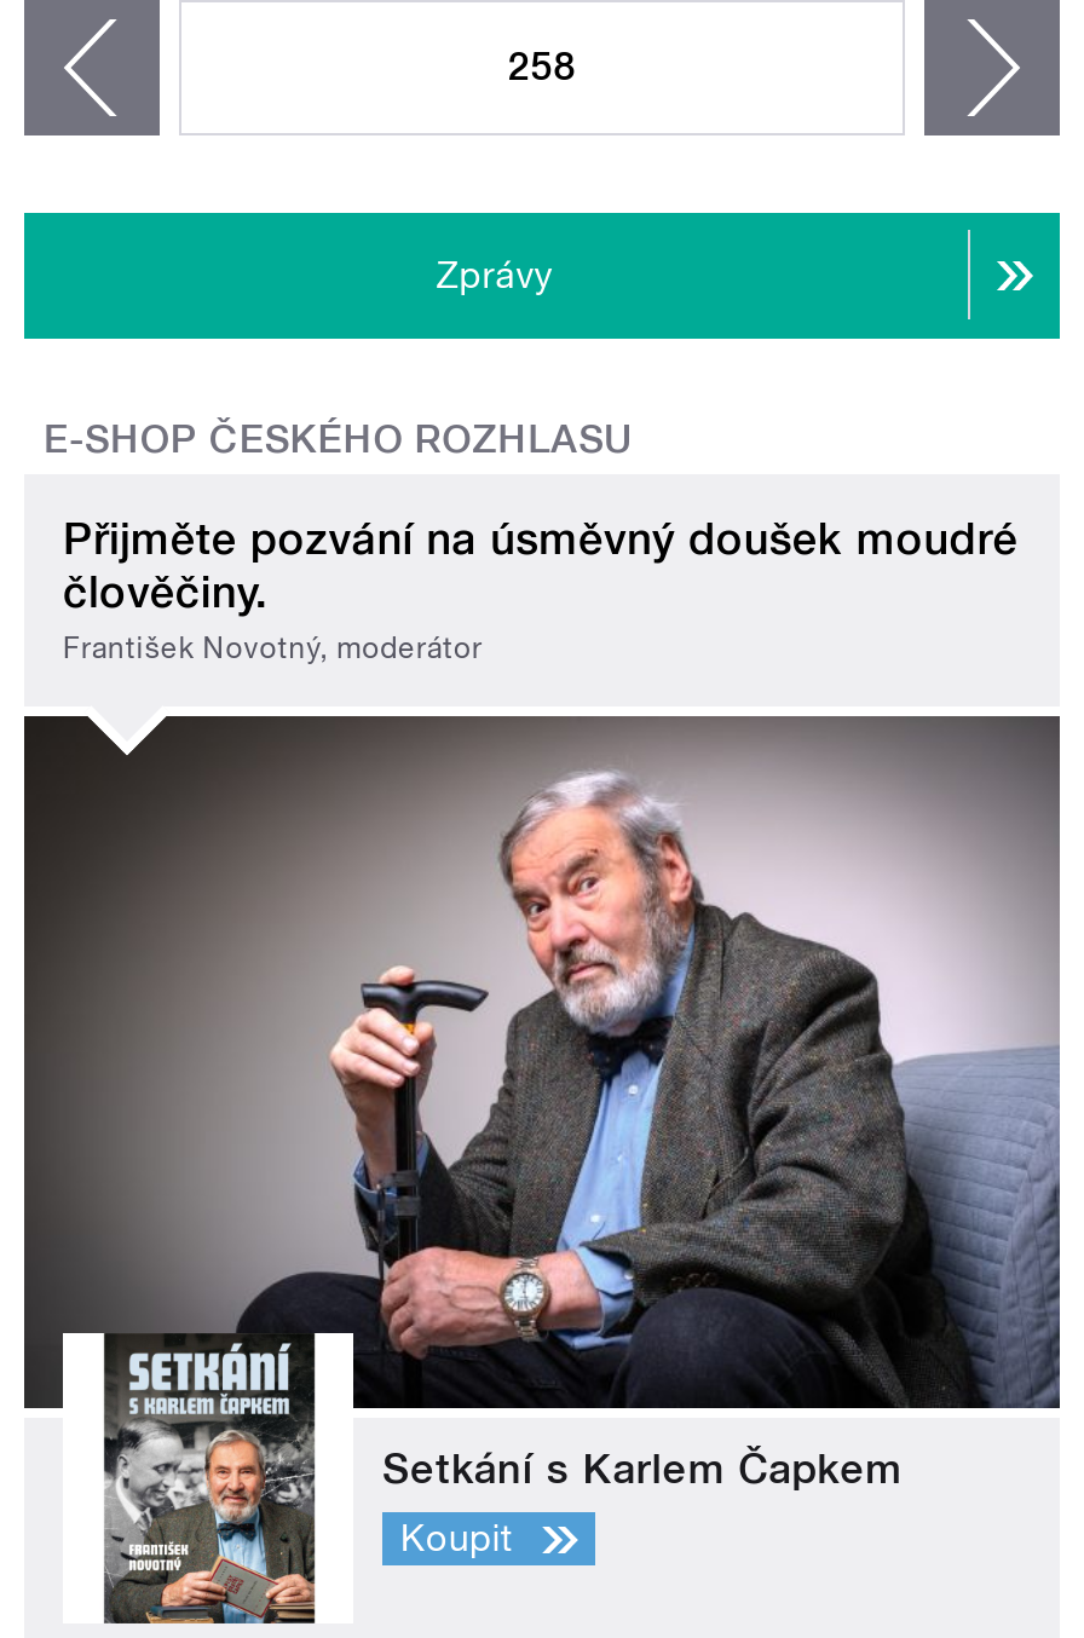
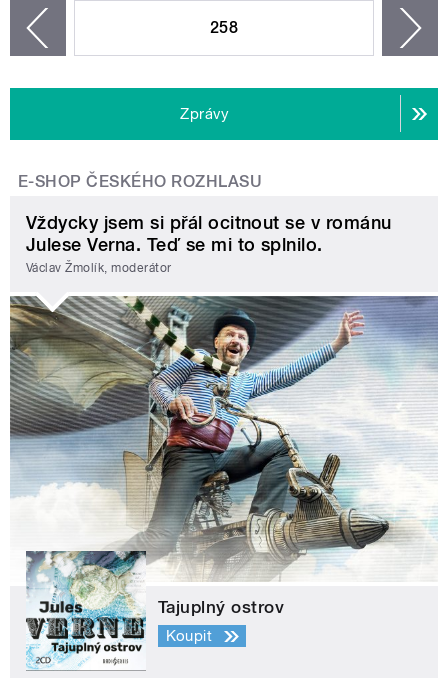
- Přijměte pozvání na úsměvný doušek moudré
- člověčiny.
- František Novotný, moderátor
+ Vždycky jsem si přál ocitnout se v románu
+ Julese Verna. Teď se mi to splnilo.
+ Václav Žmolík, moderátor

- [image]
- Setkání s Karlem Čapkem
+ [image]
+ Tajuplný ostrov
